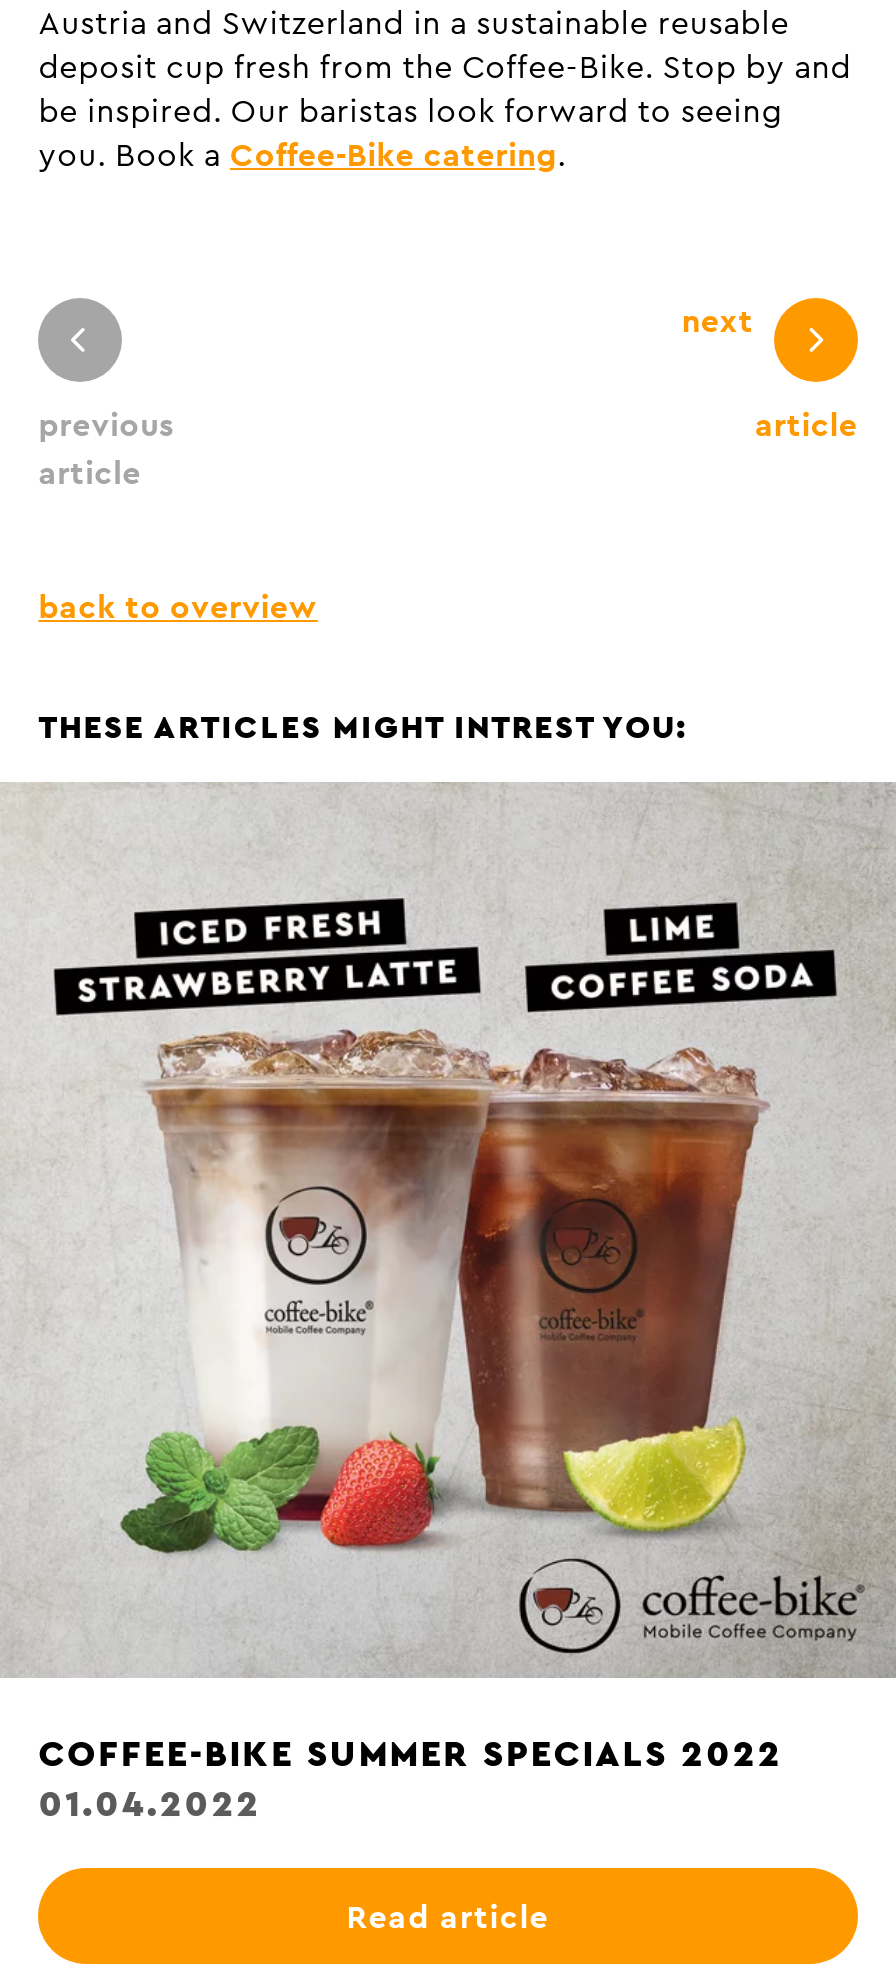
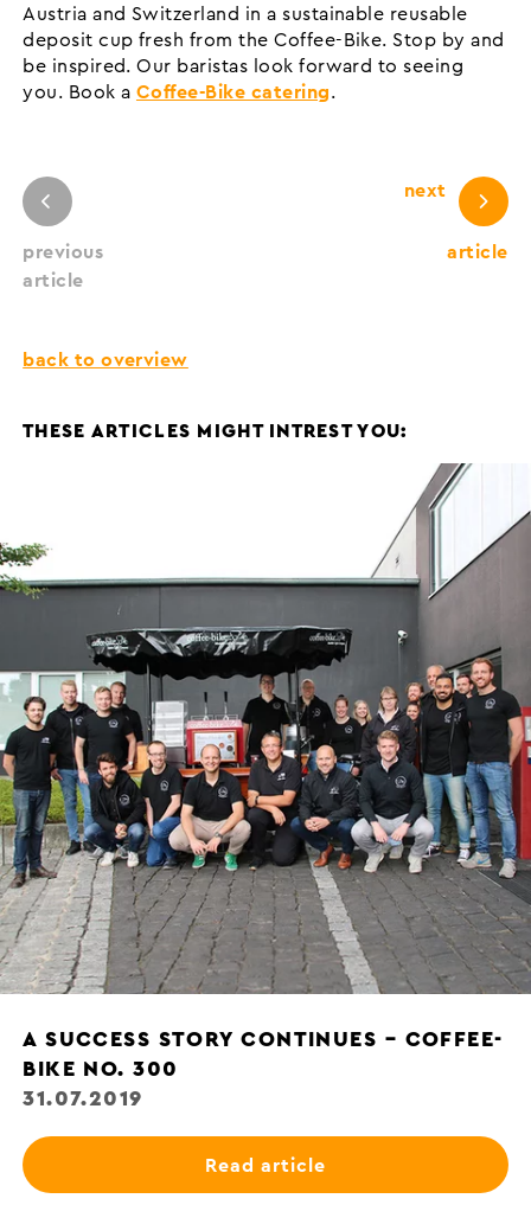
- [image]
- COFFEE-BIKE SUMMER SPECIALS 2022
- 01.04.2022
+ [image]
+ A SUCCESS STORY CONTINUES – COFFEE-
+ BIKE NO. 300
+ 31.07.2019
